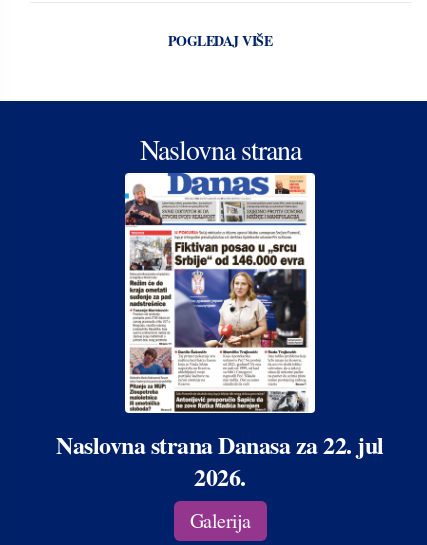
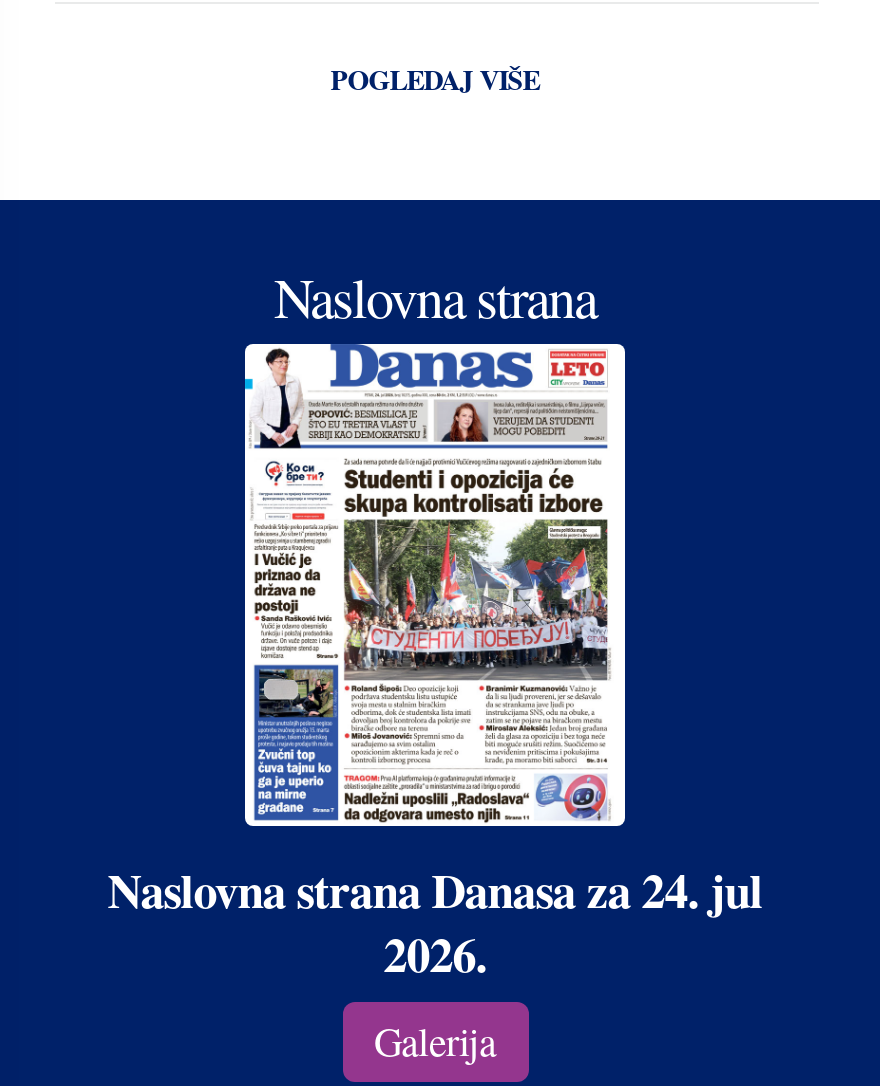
- [image]
- Naslovna strana Danasa za 22. jul
+ [image]
+ Naslovna strana Danasa za 24. jul
